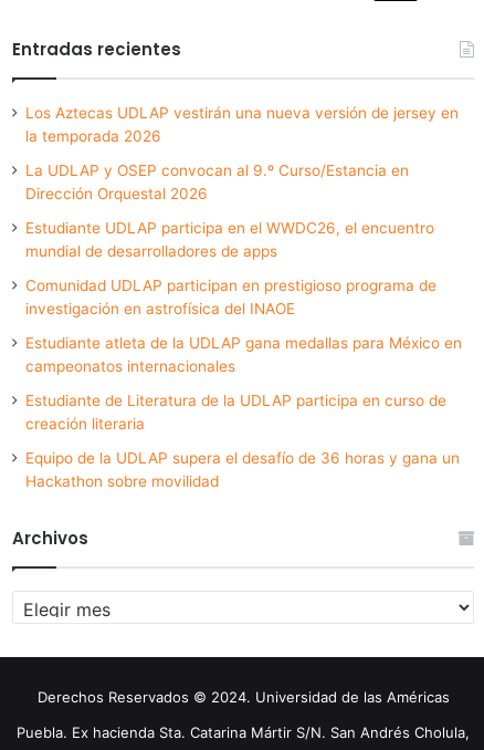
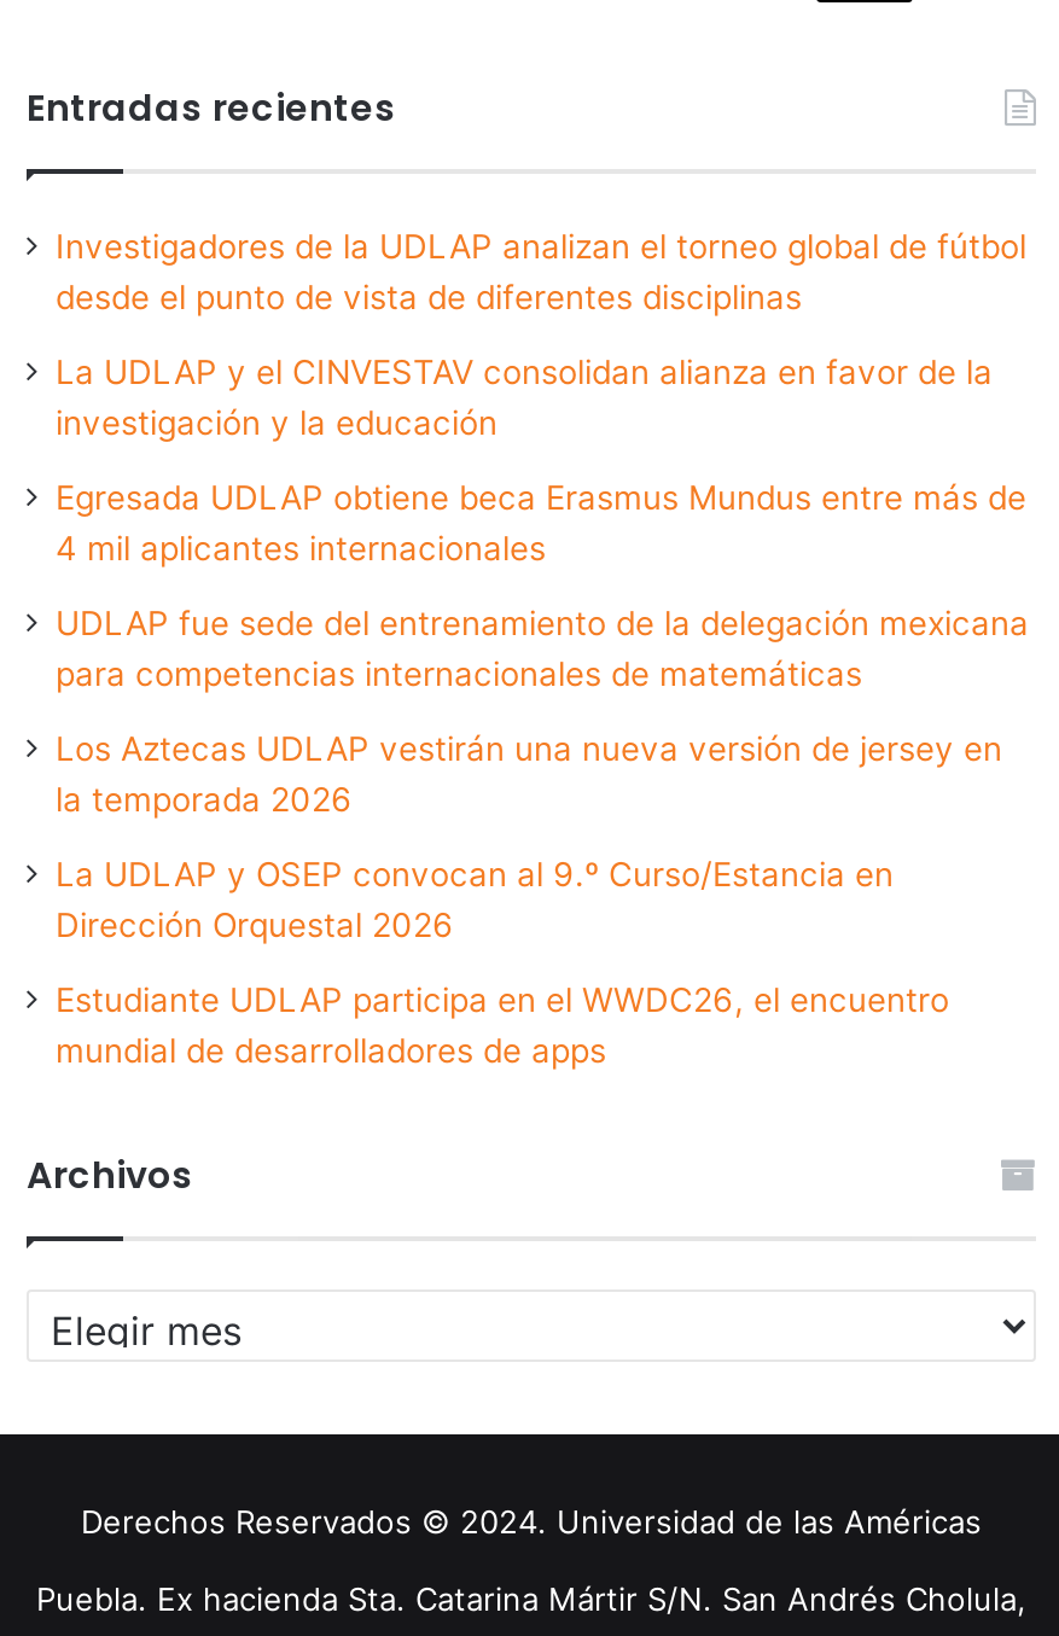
+ Investigadores de la UDLAP analizan el torneo global de fútbol
+ desde el punto de vista de diferentes disciplinas
+ La UDLAP y el CINVESTAV consolidan alianza en favor de la
+ investigación y la educación
+ Egresada UDLAP obtiene beca Erasmus Mundus entre más de
+ 4 mil aplicantes internacionales
+ UDLAP fue sede del entrenamiento de la delegación mexicana
+ para competencias internacionales de matemáticas

moved down: Los Aztecas UDLAP vestirán una nueva versión de jersey en | la temporada 2026 | La UDLAP y OSEP convocan al 9.º Curso/Estancia en | Dirección Orquestal 2026 | Estudiante UDLAP participa en el WWDC26, el encuentro | mundial de desarrolladores de apps

- Comunidad UDLAP participan en prestigioso programa de
- investigación en astrofísica del INAOE
- Estudiante atleta de la UDLAP gana medallas para México en
- campeonatos internacionales
- Estudiante de Literatura de la UDLAP participa en curso de
- creación literaria
- Equipo de la UDLAP supera el desafío de 36 horas y gana un
- Hackathon sobre movilidad
